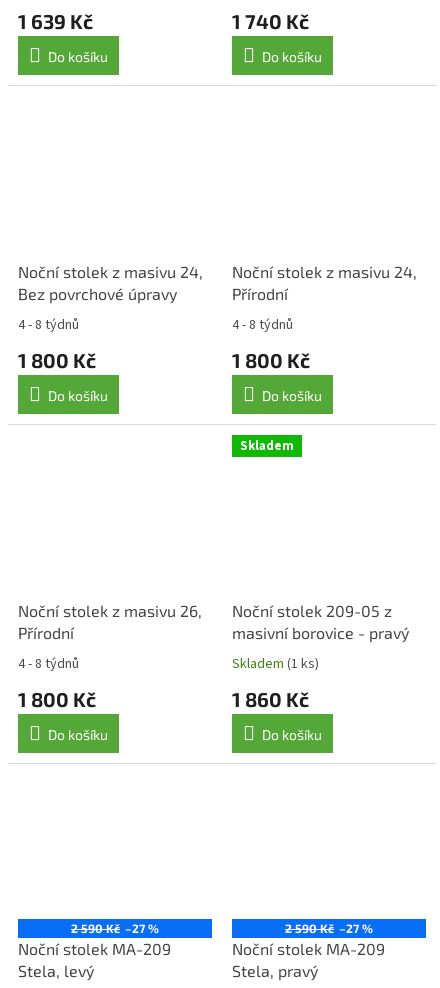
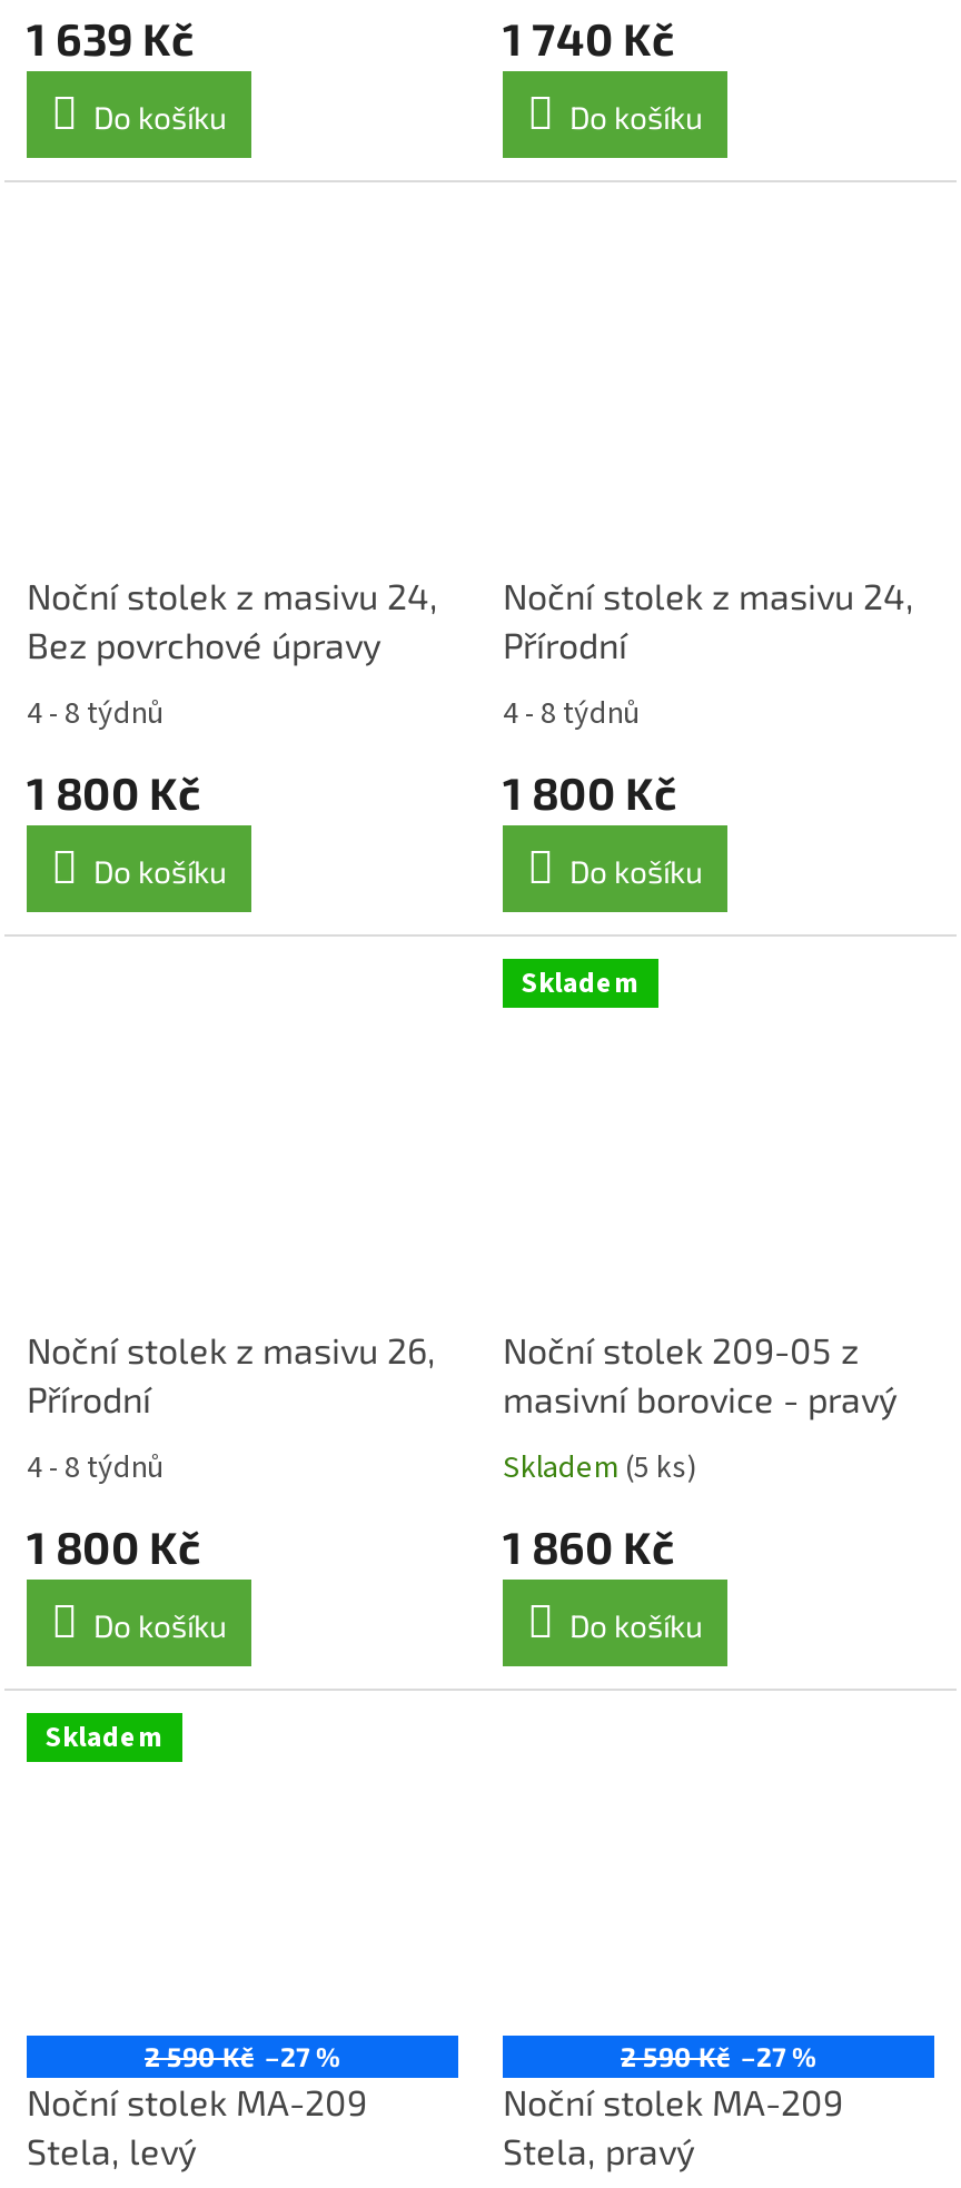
- Skladem (1 ks)
+ Skladem (5 ks)

+ Skladem
